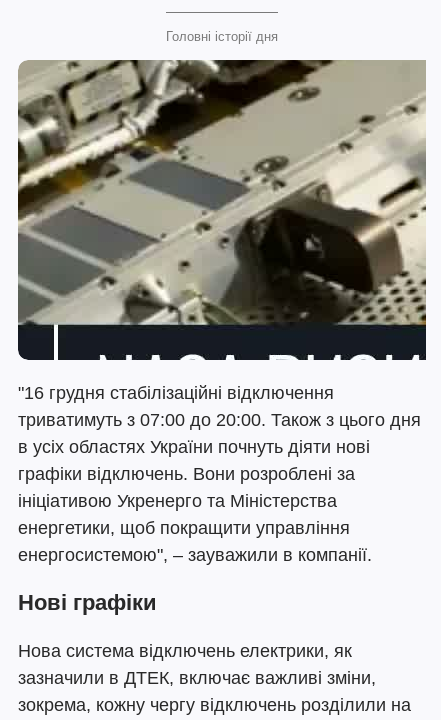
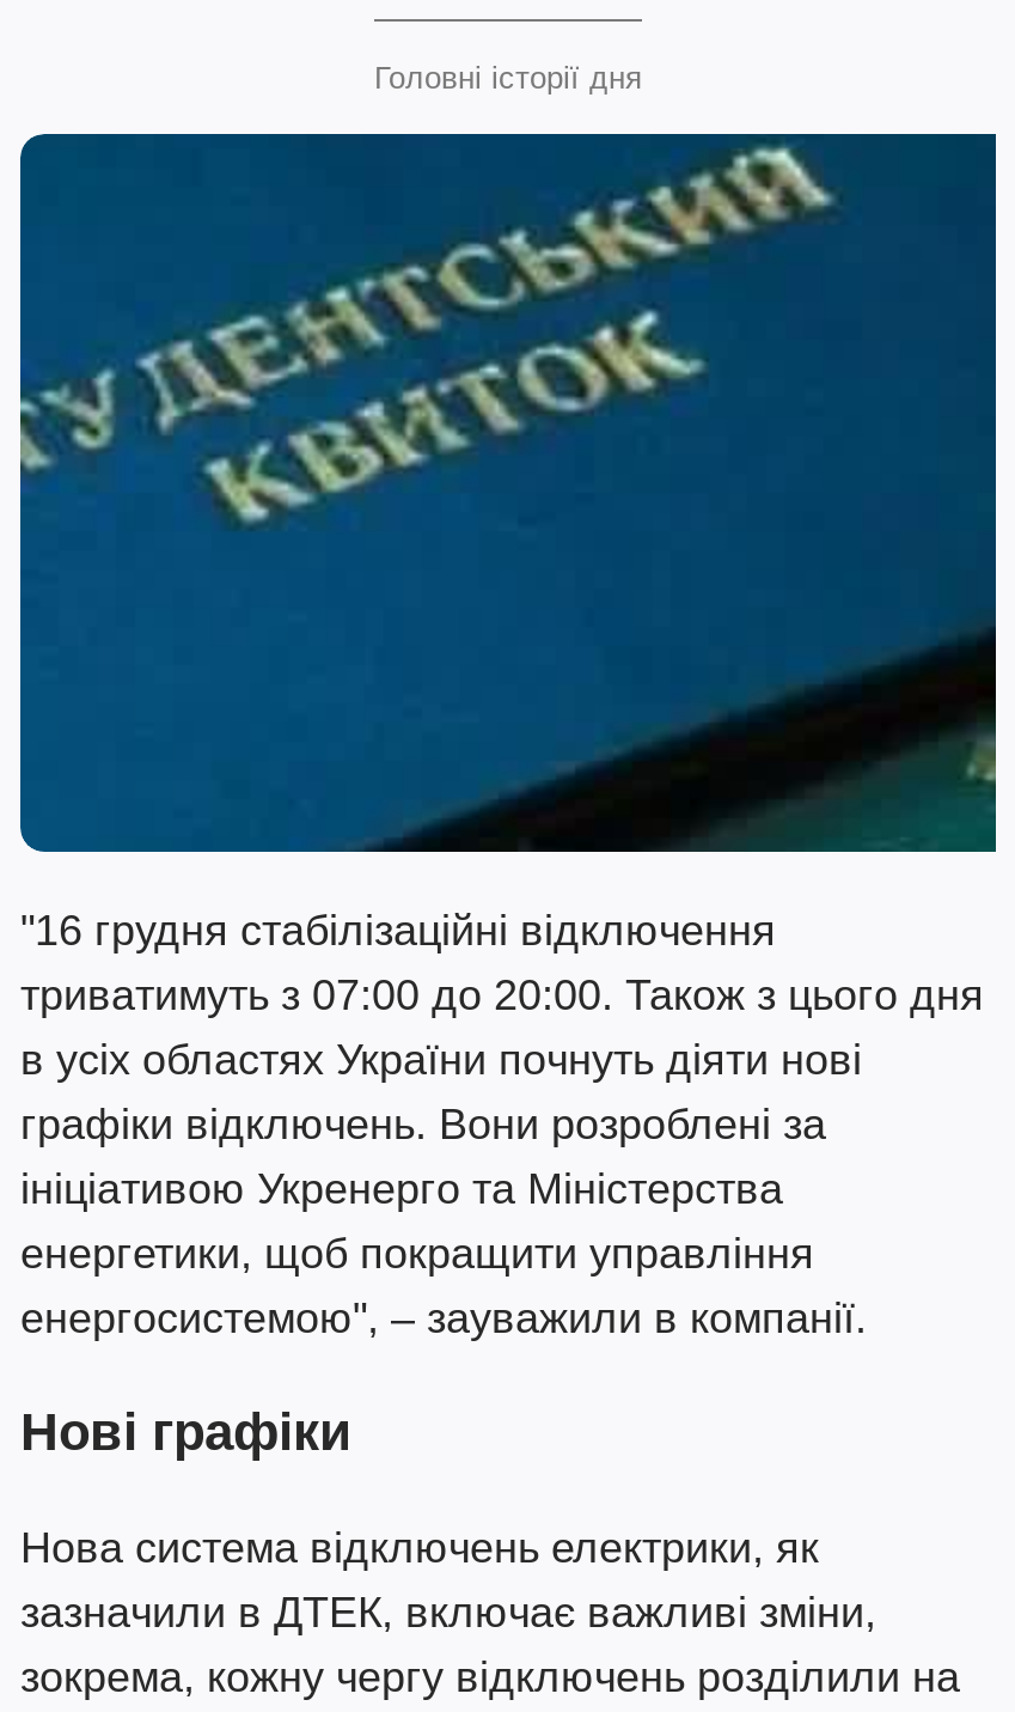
- [image]
+ [image]
